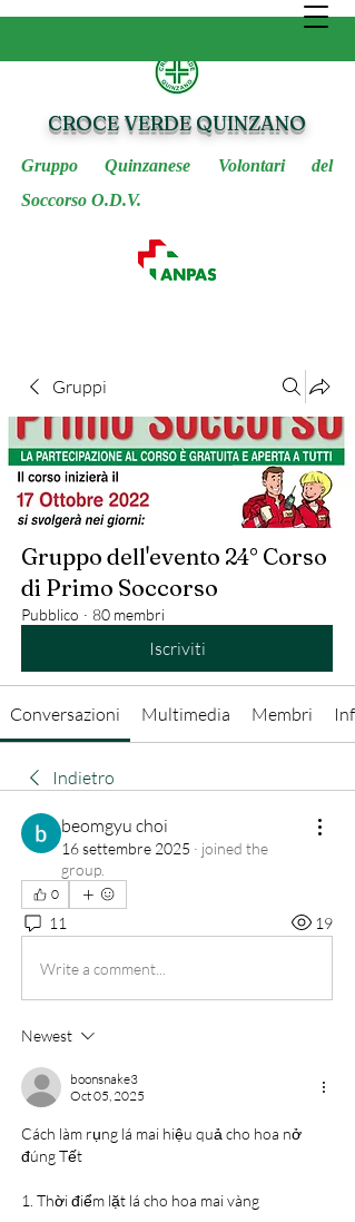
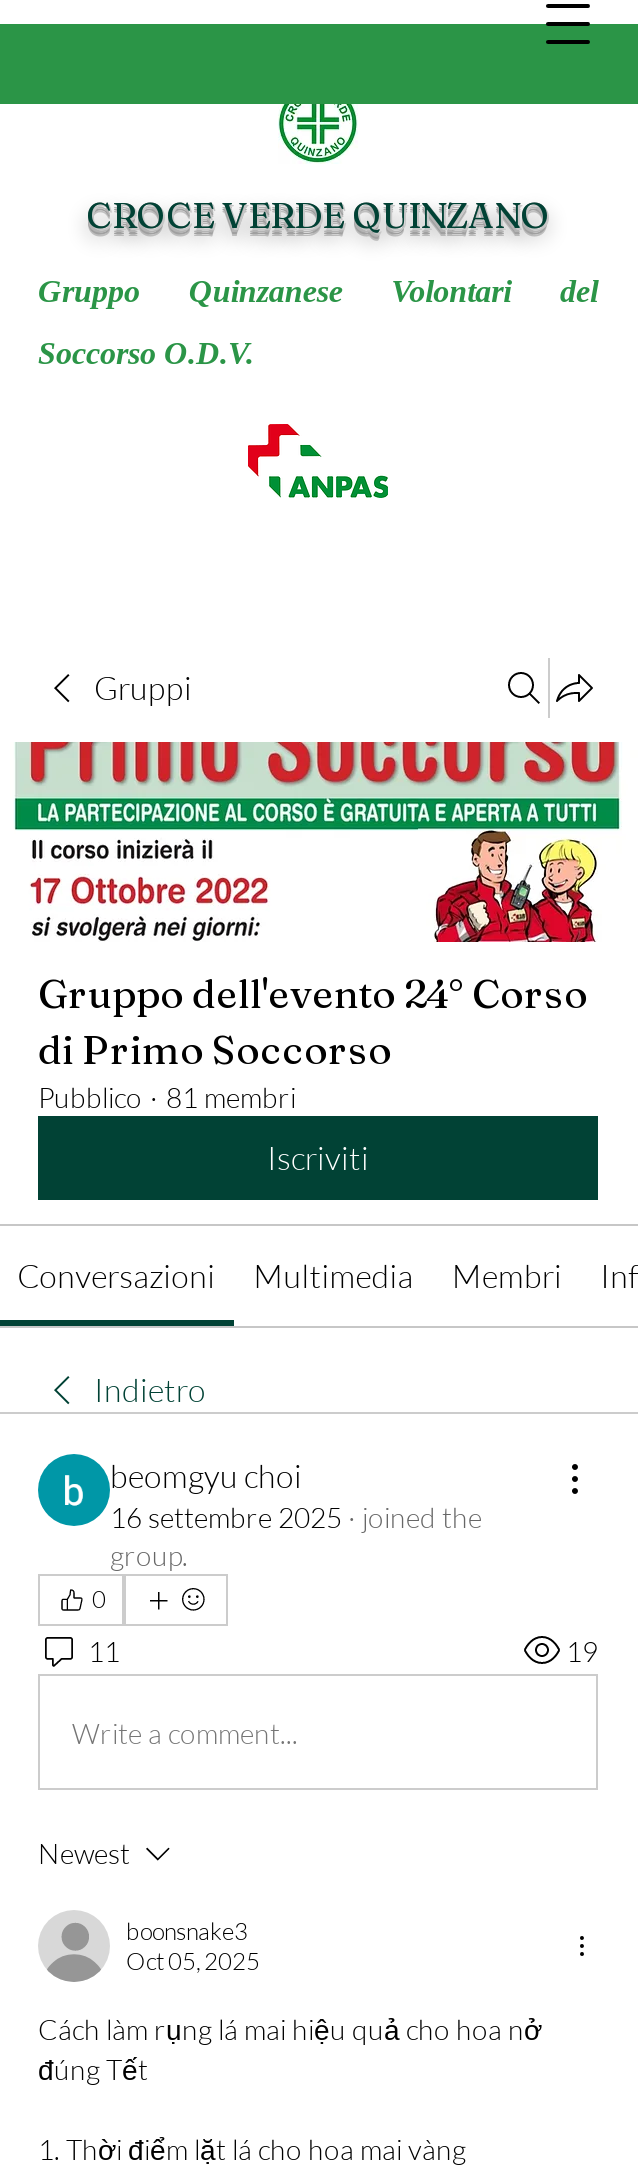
- Pubblico · 80 membri
+ Pubblico · 81 membri
